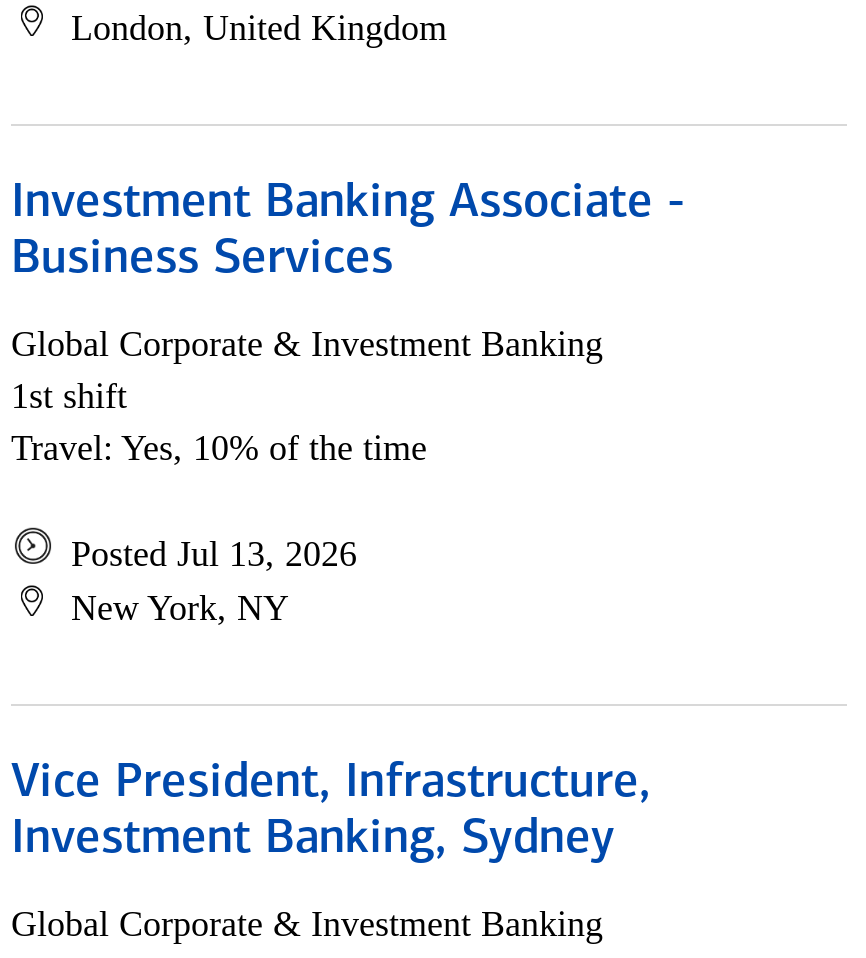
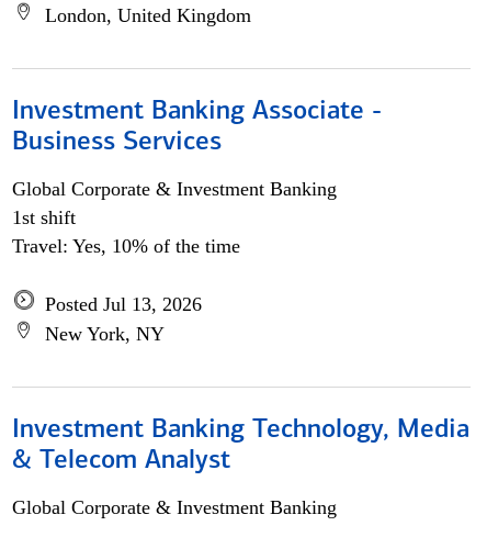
- Vice President, Infrastructure,
- Investment Banking, Sydney
+ Investment Banking Technology, Media
+ & Telecom Analyst
